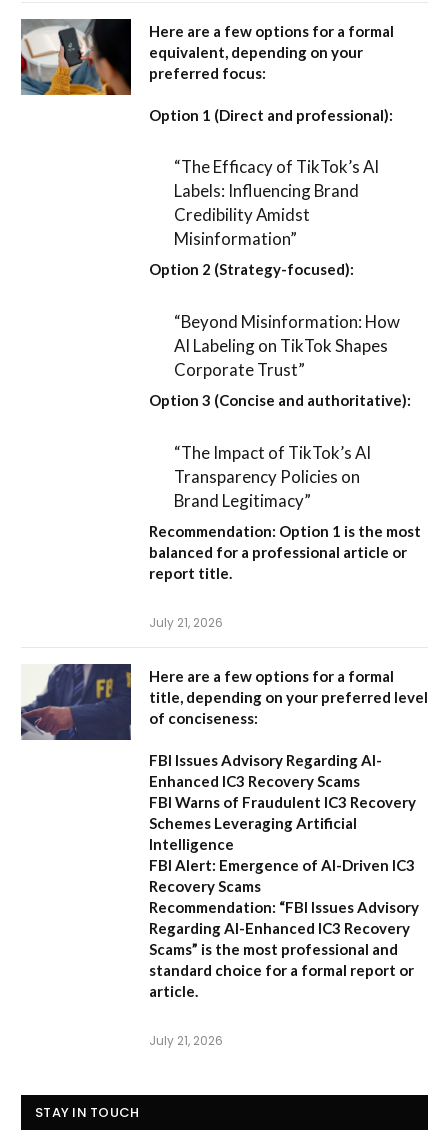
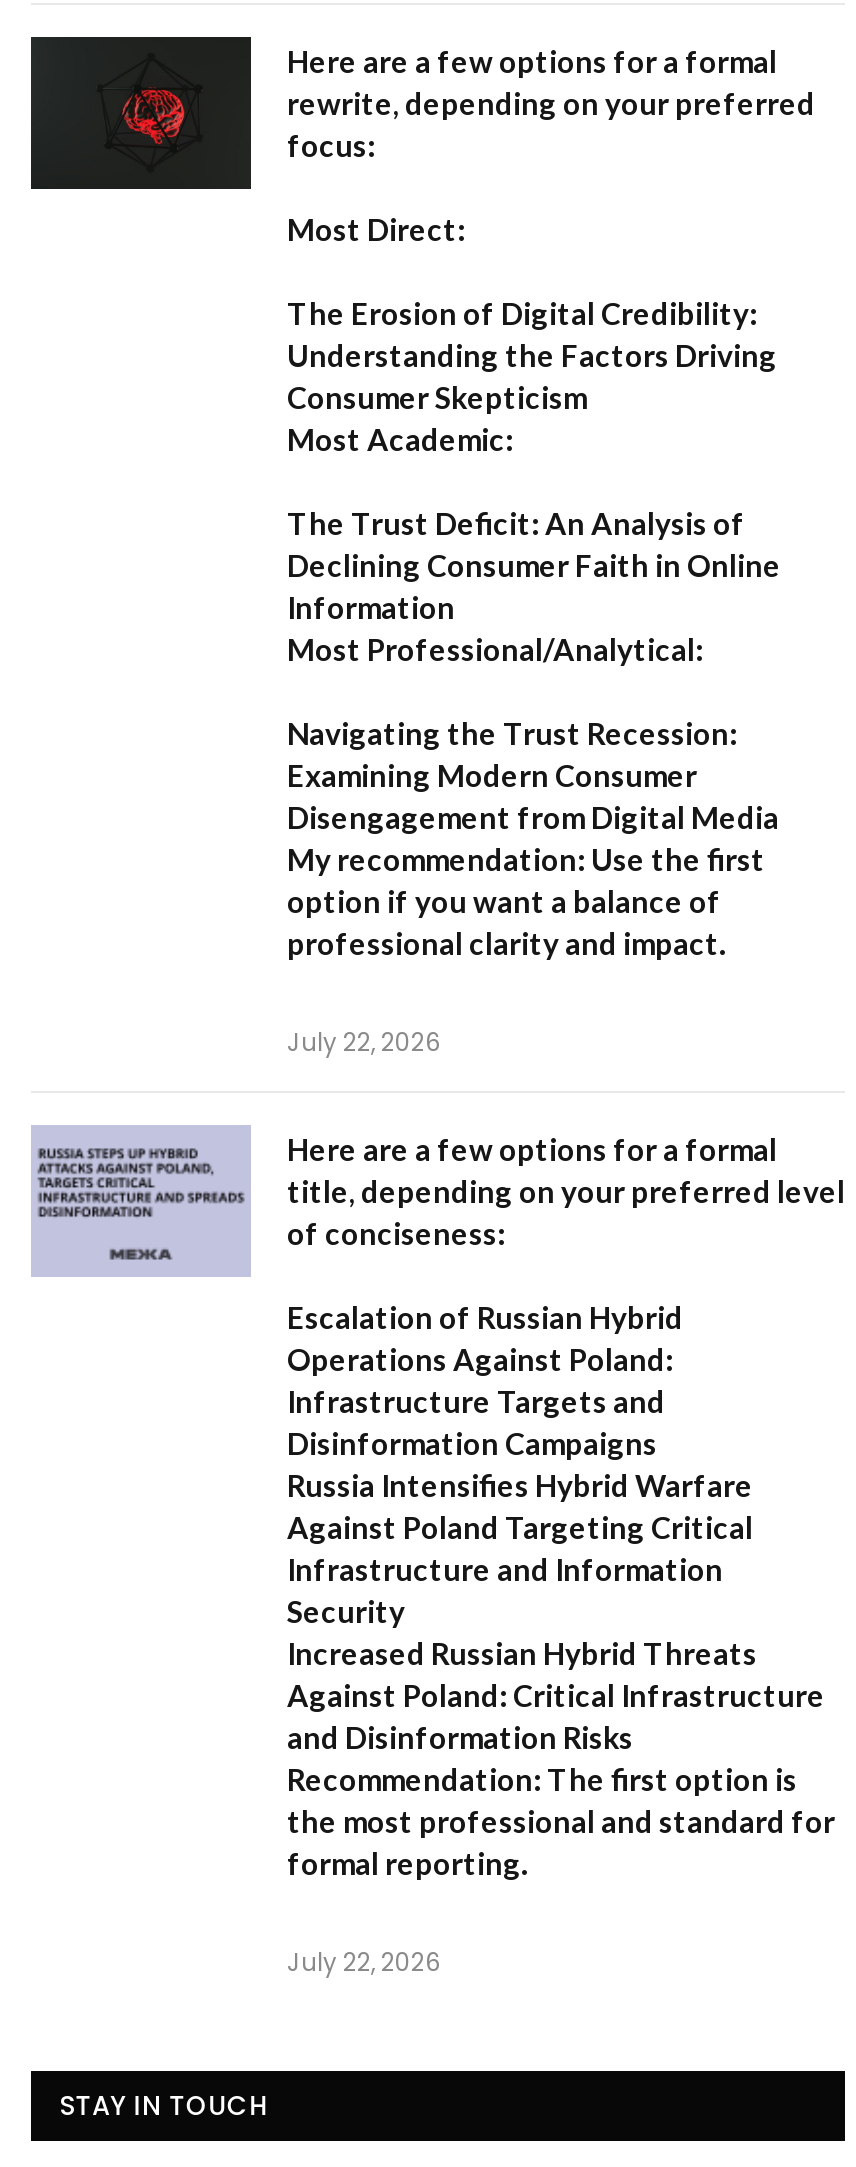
- [image]
- equivalent, depending on your
- preferred focus:
- Option 1 (Direct and professional):
- “The Efficacy of TikTok’s AI
- Labels: Influencing Brand
- Credibility Amidst
- Misinformation”
- Option 2 (Strategy-focused):
- “Beyond Misinformation: How
- AI Labeling on TikTok Shapes
- Corporate Trust”
- Option 3 (Concise and authoritative):
- “The Impact of TikTok’s AI
- Transparency Policies on
- Brand Legitimacy”
- Recommendation: Option 1 is the most
- balanced for a professional article or
- report title.
- July 21, 2026
+ [image]
+ rewrite, depending on your preferred
+ focus:
+ Most Direct:
+ The Erosion of Digital Credibility:
+ Understanding the Factors Driving
+ Consumer Skepticism
+ Most Academic:
+ The Trust Deficit: An Analysis of
+ Declining Consumer Faith in Online
+ Information
+ Most Professional/Analytical:
+ Navigating the Trust Recession:
+ Examining Modern Consumer
+ Disengagement from Digital Media
+ My recommendation: Use the first
+ option if you want a balance of
+ professional clarity and impact.
+ July 22, 2026

- [image]
- FBI Issues Advisory Regarding AI-
- Enhanced IC3 Recovery Scams
- FBI Warns of Fraudulent IC3 Recovery
- Schemes Leveraging Artificial
- Intelligence
- FBI Alert: Emergence of AI-Driven IC3
- Recovery Scams
- Recommendation: “FBI Issues Advisory
- Regarding AI-Enhanced IC3 Recovery
- Scams” is the most professional and
- standard choice for a formal report or
- article.
+ [image]
+ Escalation of Russian Hybrid
+ Operations Against Poland:
+ Infrastructure Targets and
+ Disinformation Campaigns
+ Russia Intensifies Hybrid Warfare
+ Against Poland Targeting Critical
+ Infrastructure and Information
+ Security
+ Increased Russian Hybrid Threats
+ Against Poland: Critical Infrastructure
+ and Disinformation Risks
+ Recommendation: The first option is
+ the most professional and standard for
+ formal reporting.

moved up: Here are a few options for a formal | title, depending on your preferred level | of conciseness:

- July 21, 2026
+ July 22, 2026
